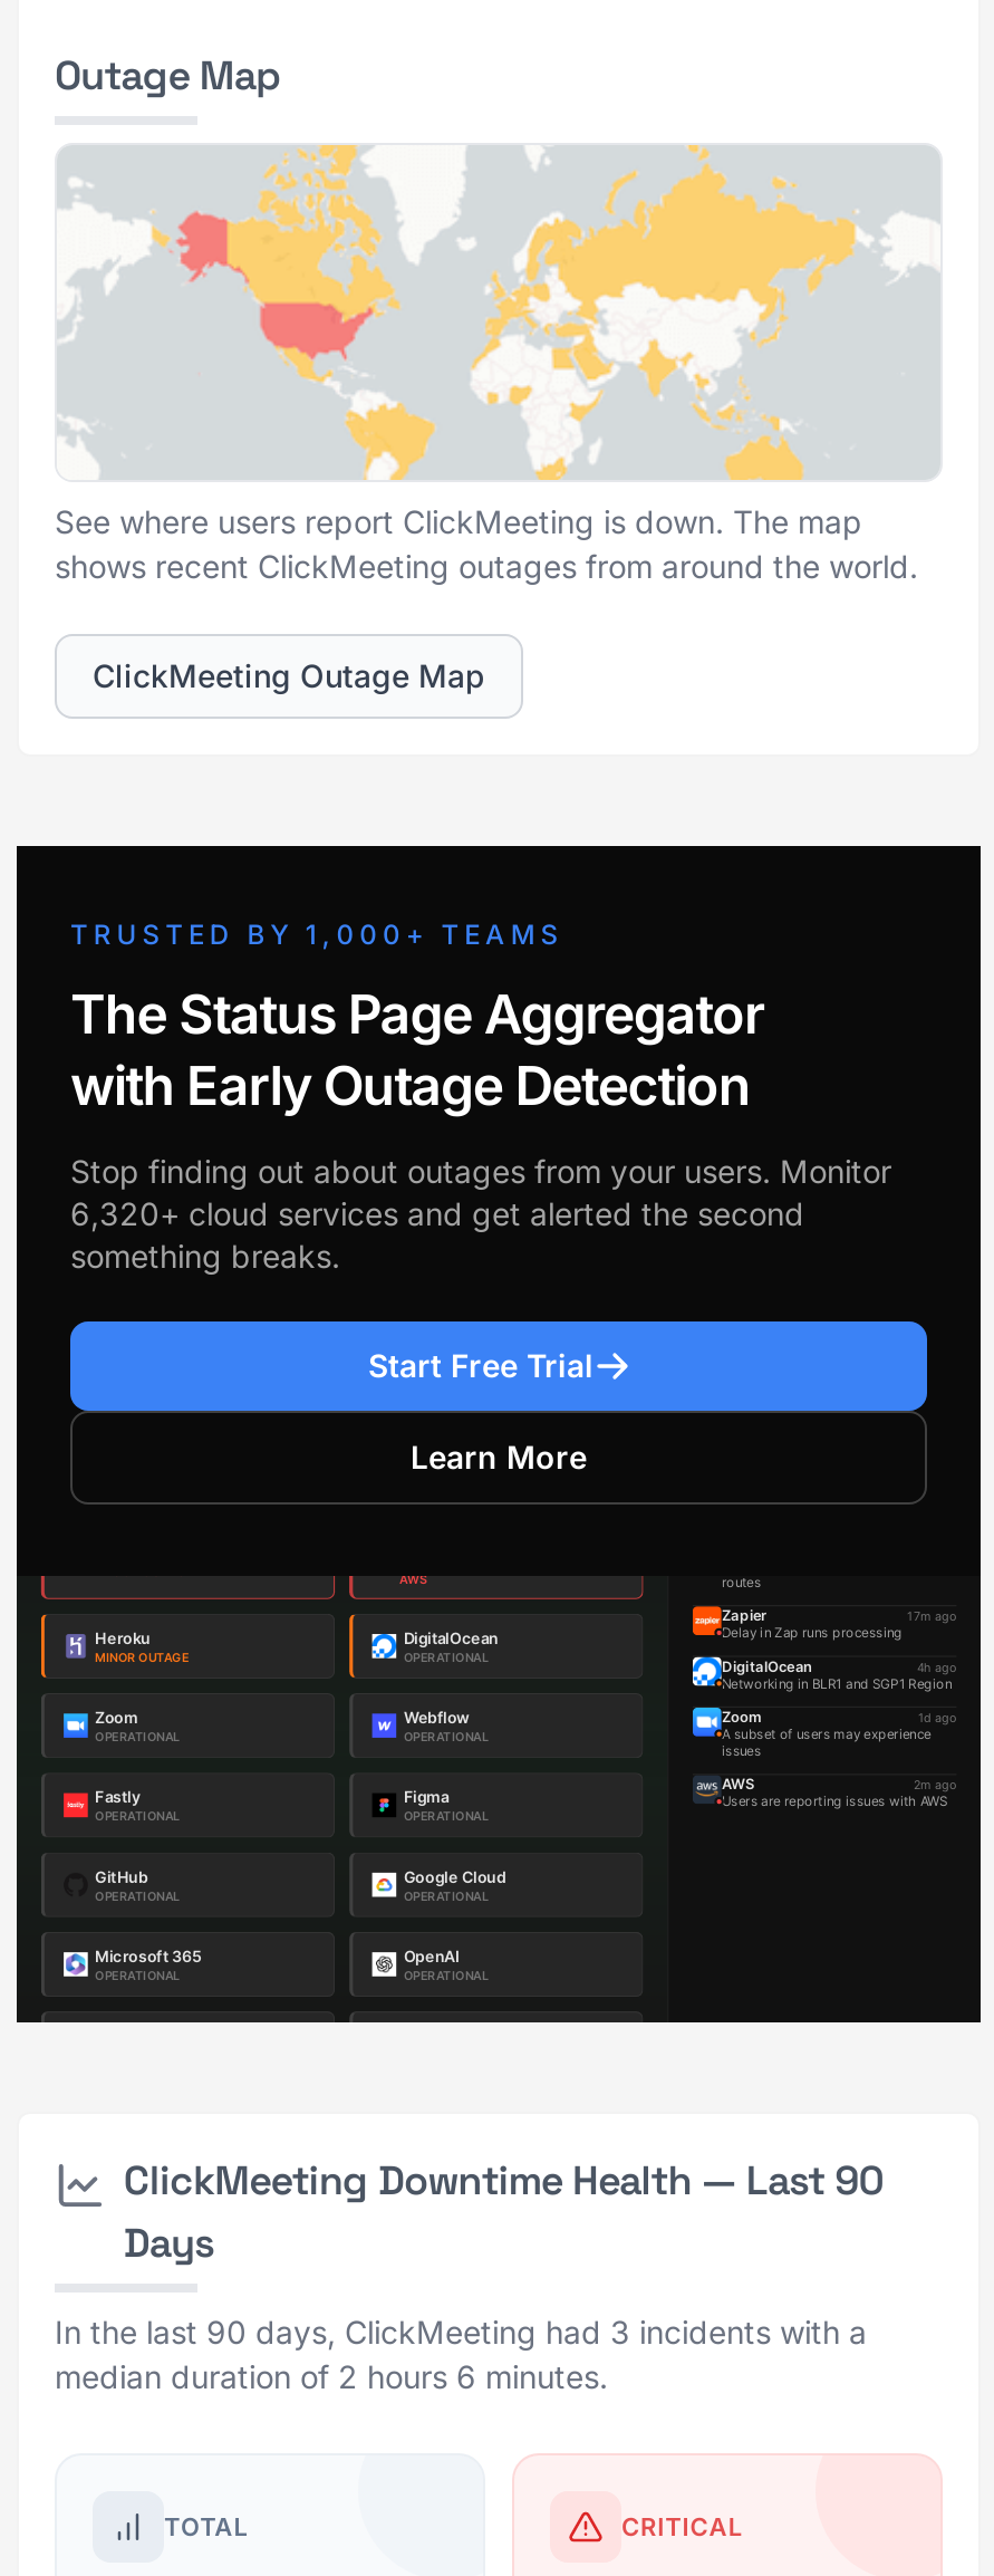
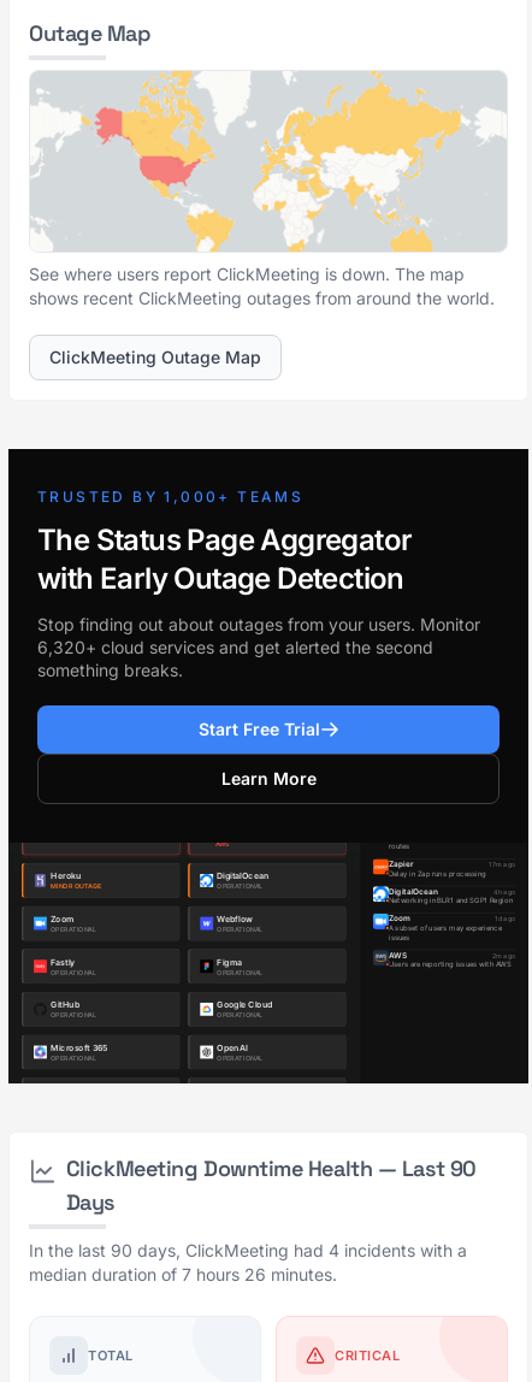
- In the last 90 days, ClickMeeting had 3 incidents with a
+ In the last 90 days, ClickMeeting had 4 incidents with a

- median duration of 2 hours 6 minutes.
+ median duration of 7 hours 26 minutes.
